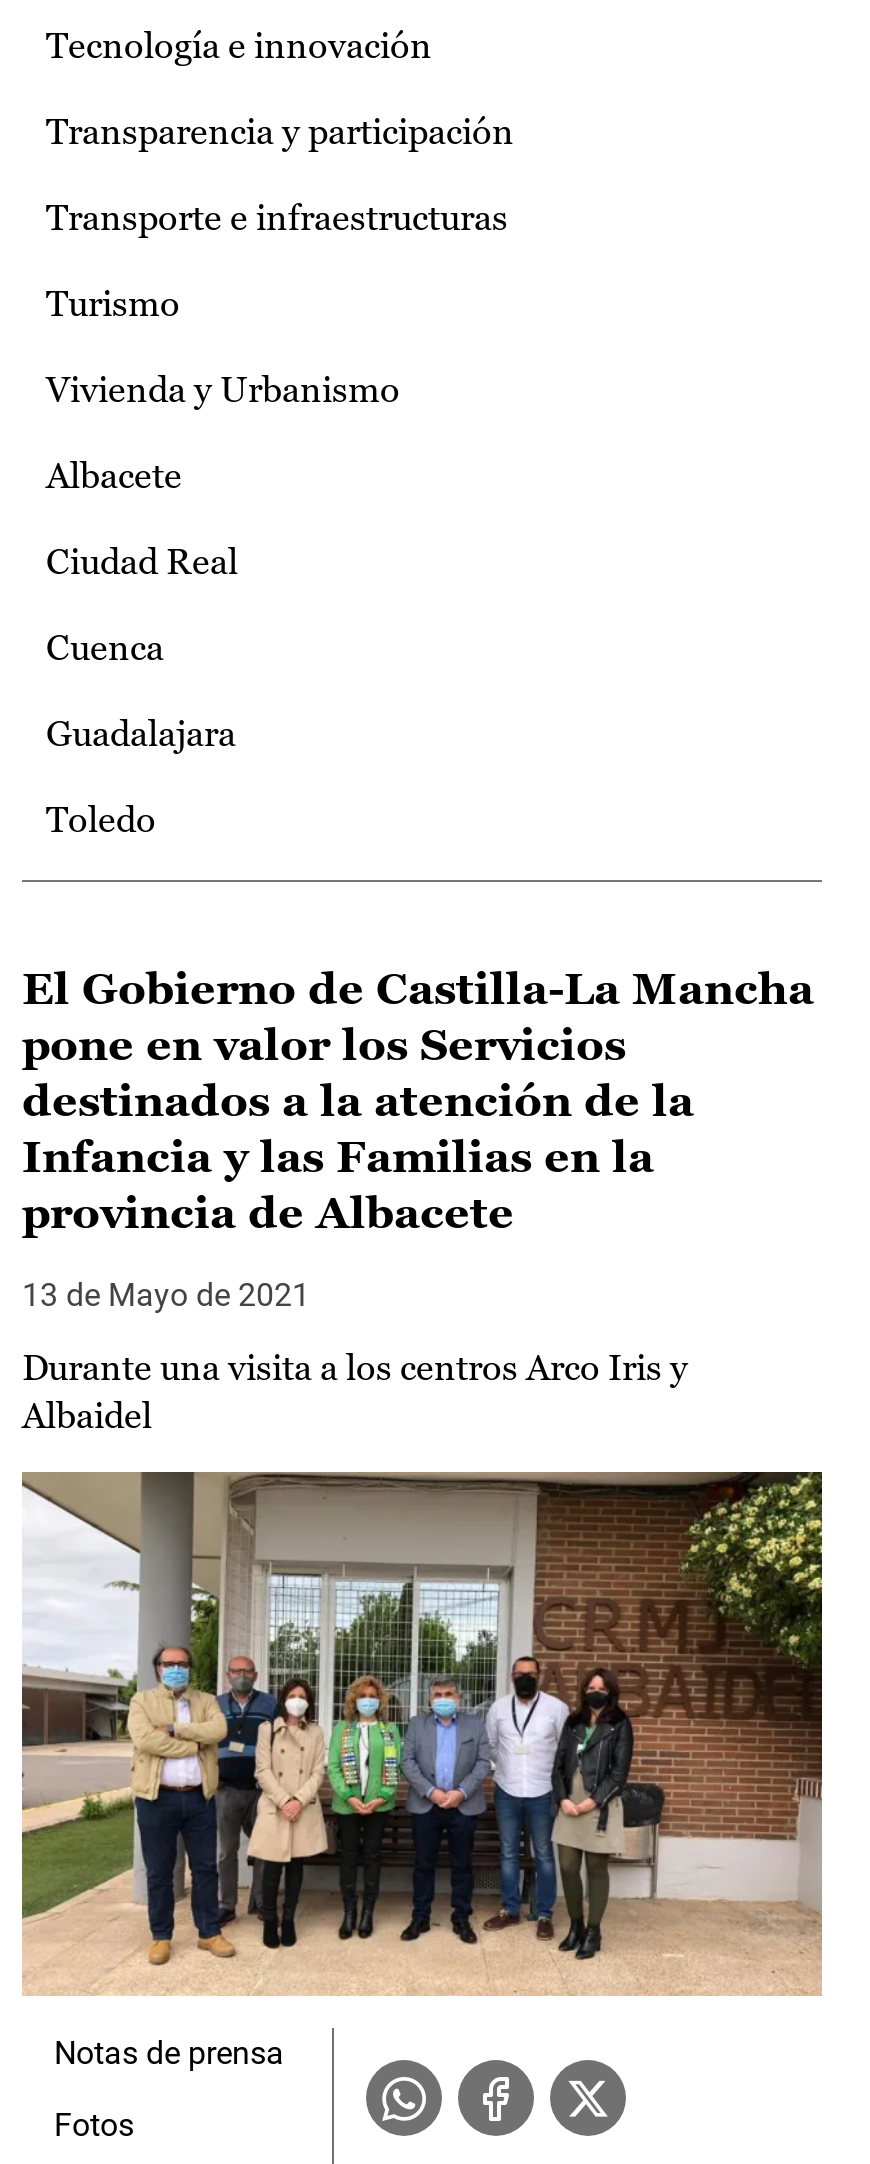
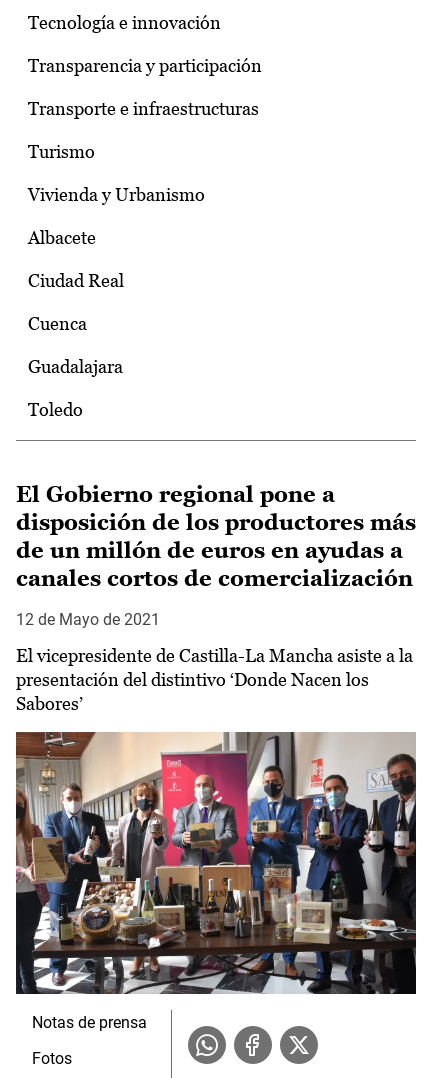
- El Gobierno de Castilla-La Mancha
- pone en valor los Servicios
- destinados a la atención de la
- Infancia y las Familias en la
- provincia de Albacete
+ El Gobierno regional pone a
+ disposición de los productores más
+ de un millón de euros en ayudas a
+ canales cortos de comercialización

- 13 de Mayo de 2021
+ 12 de Mayo de 2021

- Durante una visita a los centros Arco Iris y
- Albaidel
+ El vicepresidente de Castilla-La Mancha asiste a la
+ presentación del distintivo ‘Donde Nacen los
+ Sabores’

- [image]
+ [image]
